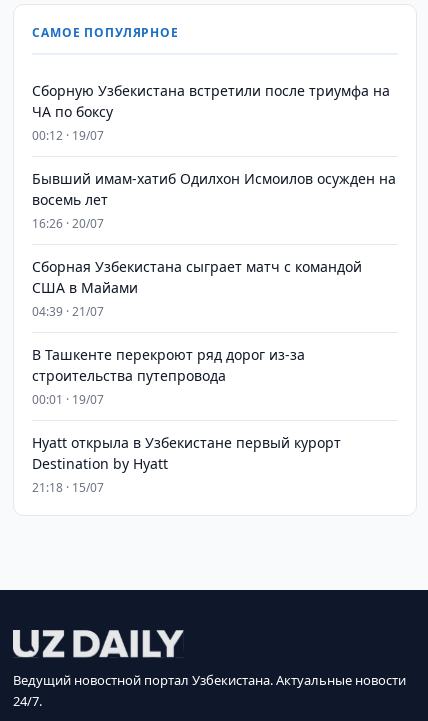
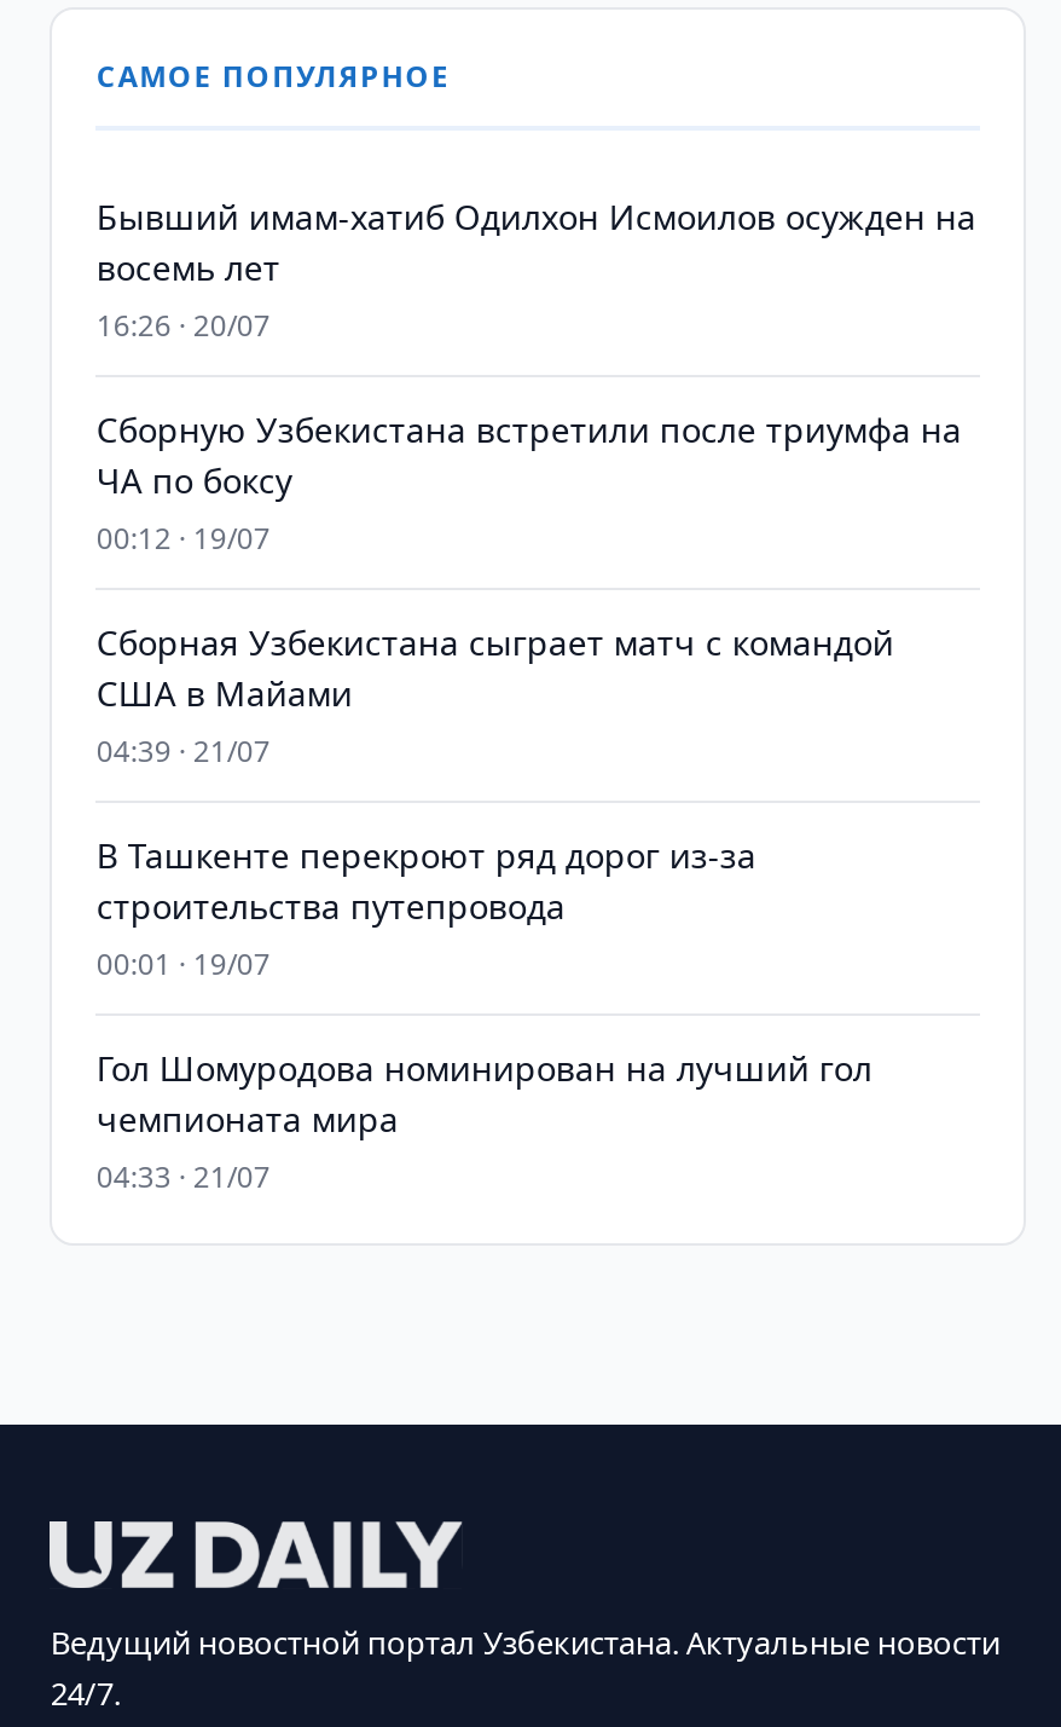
moved down: Сборную Узбекистана встретили после триумфа на | ЧА по боксу | 00:12 · 19/07

moved up: Бывший имам-хатиб Одилхон Исмоилов осужден на | восемь лет | 16:26 · 20/07

- Hyatt открыла в Узбекистане первый курорт
- Destination by Hyatt
- 21:18 · 15/07
+ Гол Шомуродова номинирован на лучший гол
+ чемпионата мира
+ 04:33 · 21/07
